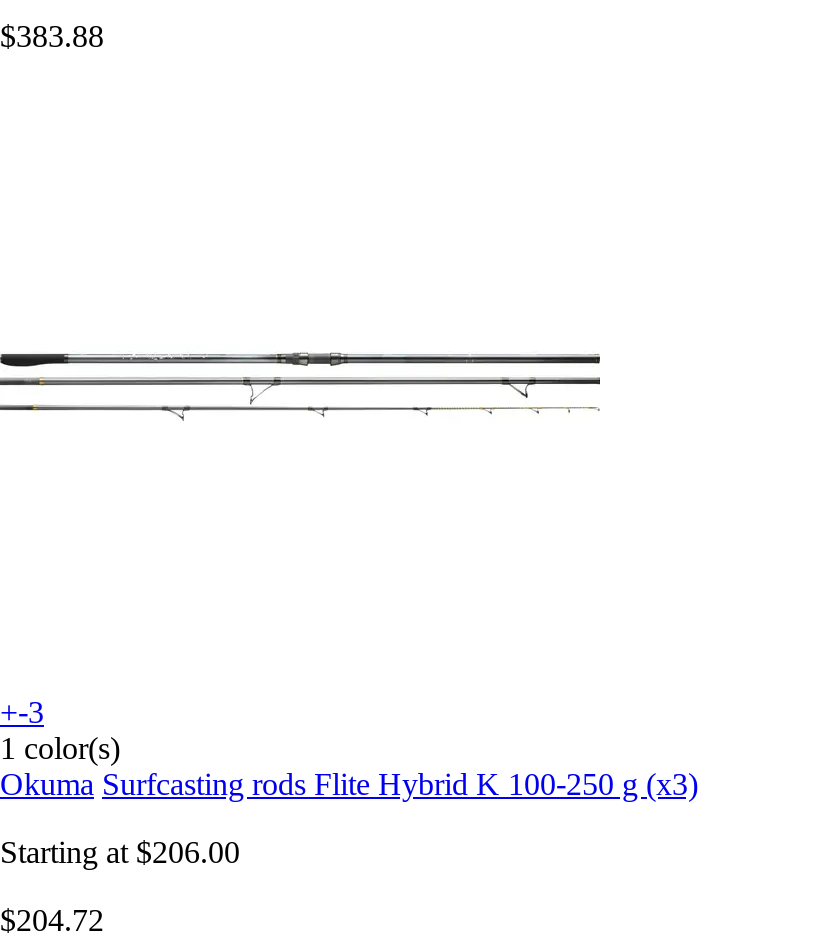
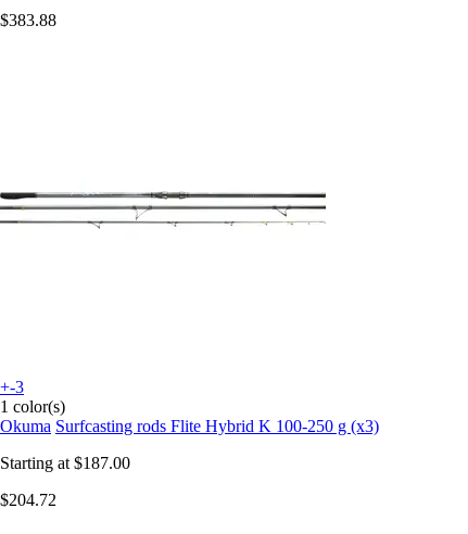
- Starting at $206.00
+ Starting at $187.00
